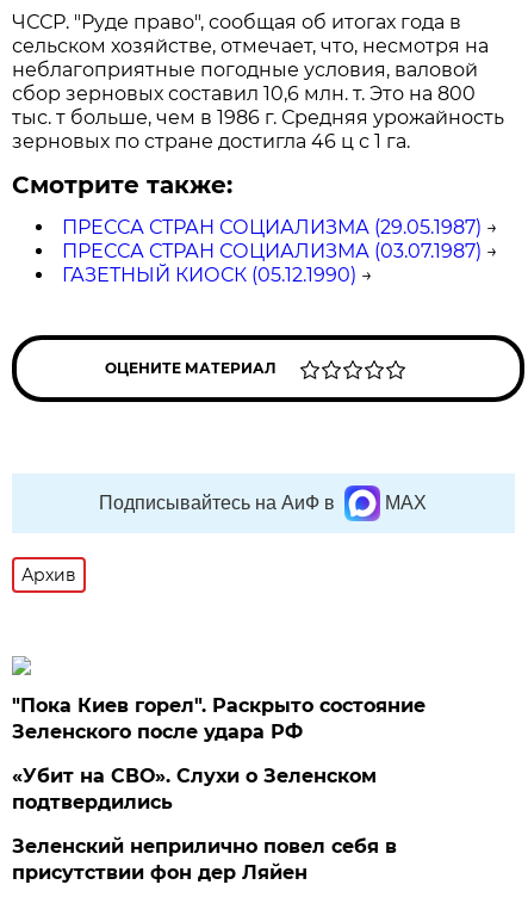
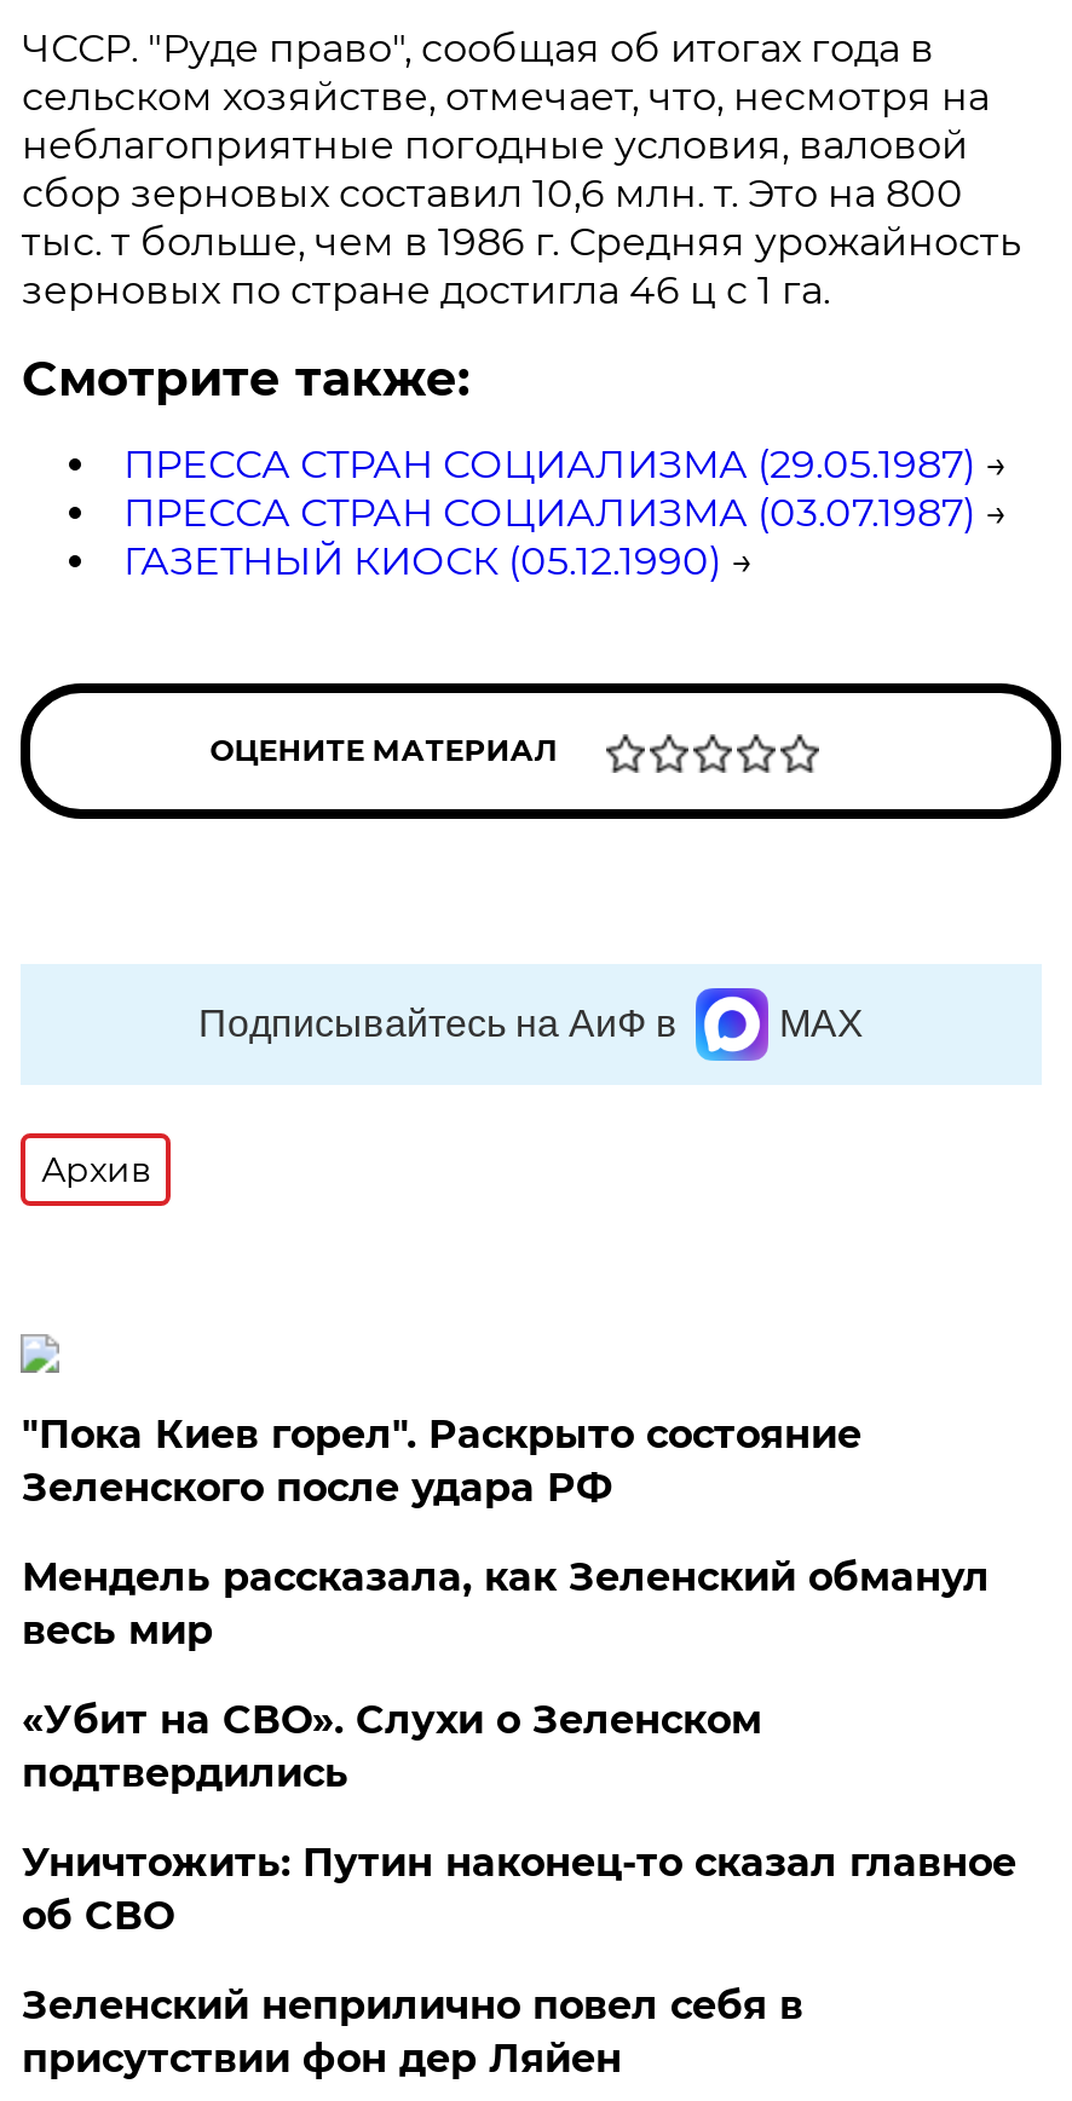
+ Мендель рассказала, как Зеленский обманул
+ весь мир

+ Уничтожить: Путин наконец-то сказал главное
+ об СВО
